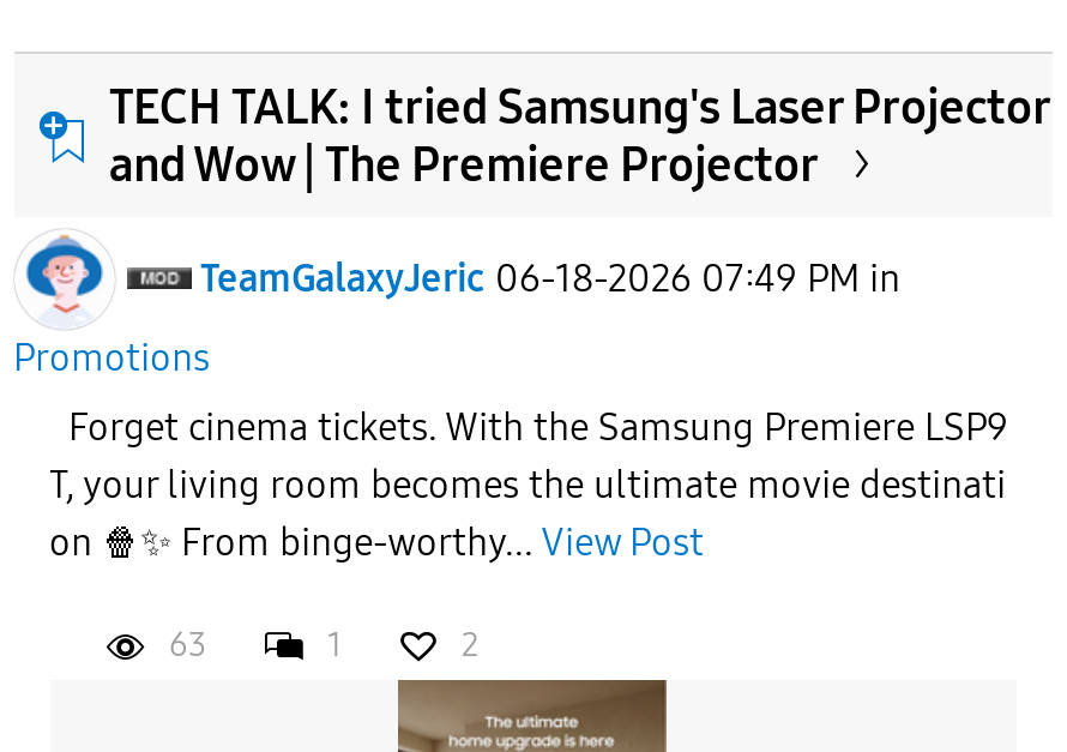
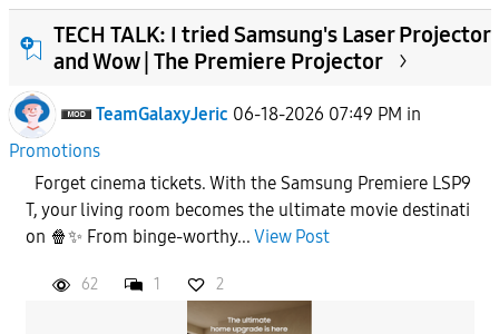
- 63
+ 62
